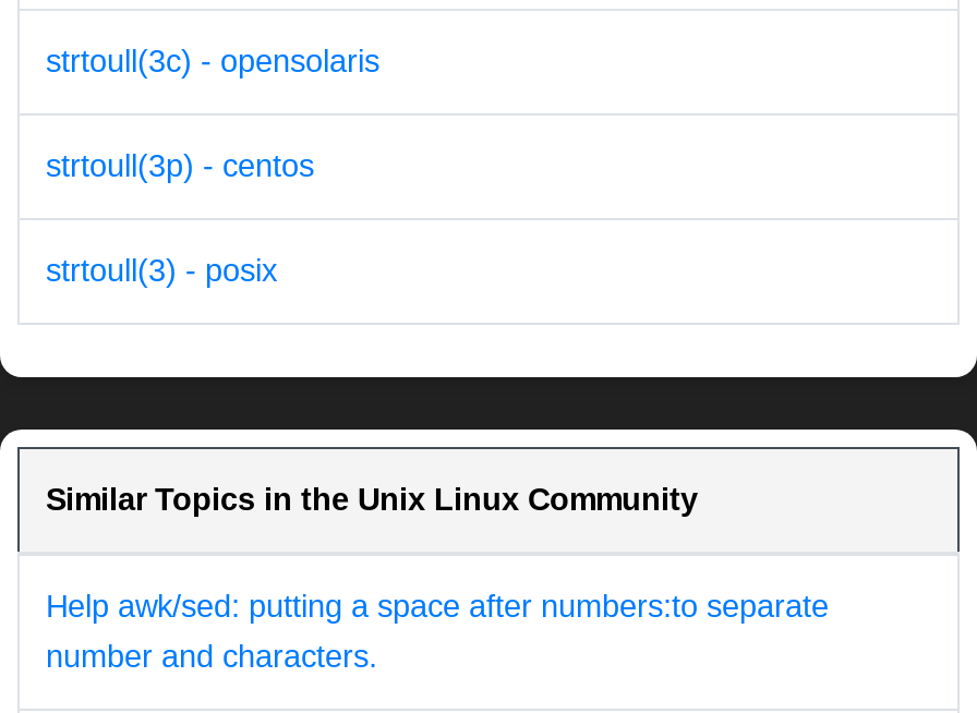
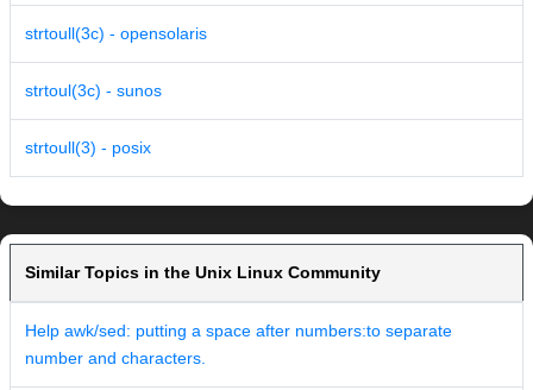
- strtoull(3p) - centos
+ strtoul(3c) - sunos
